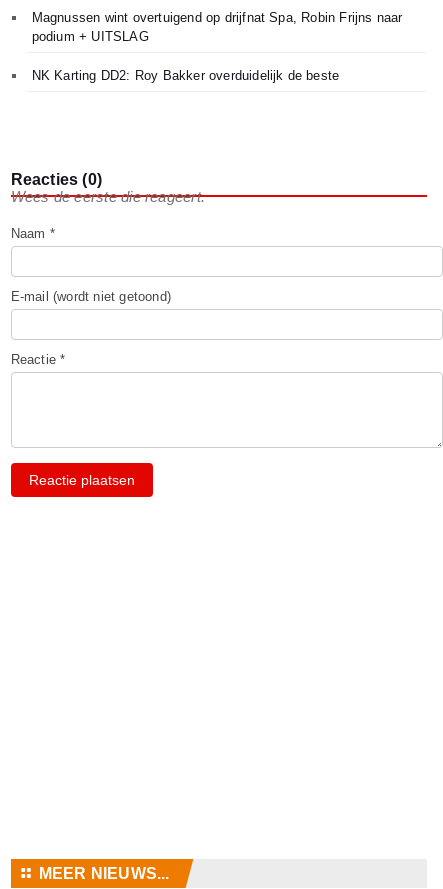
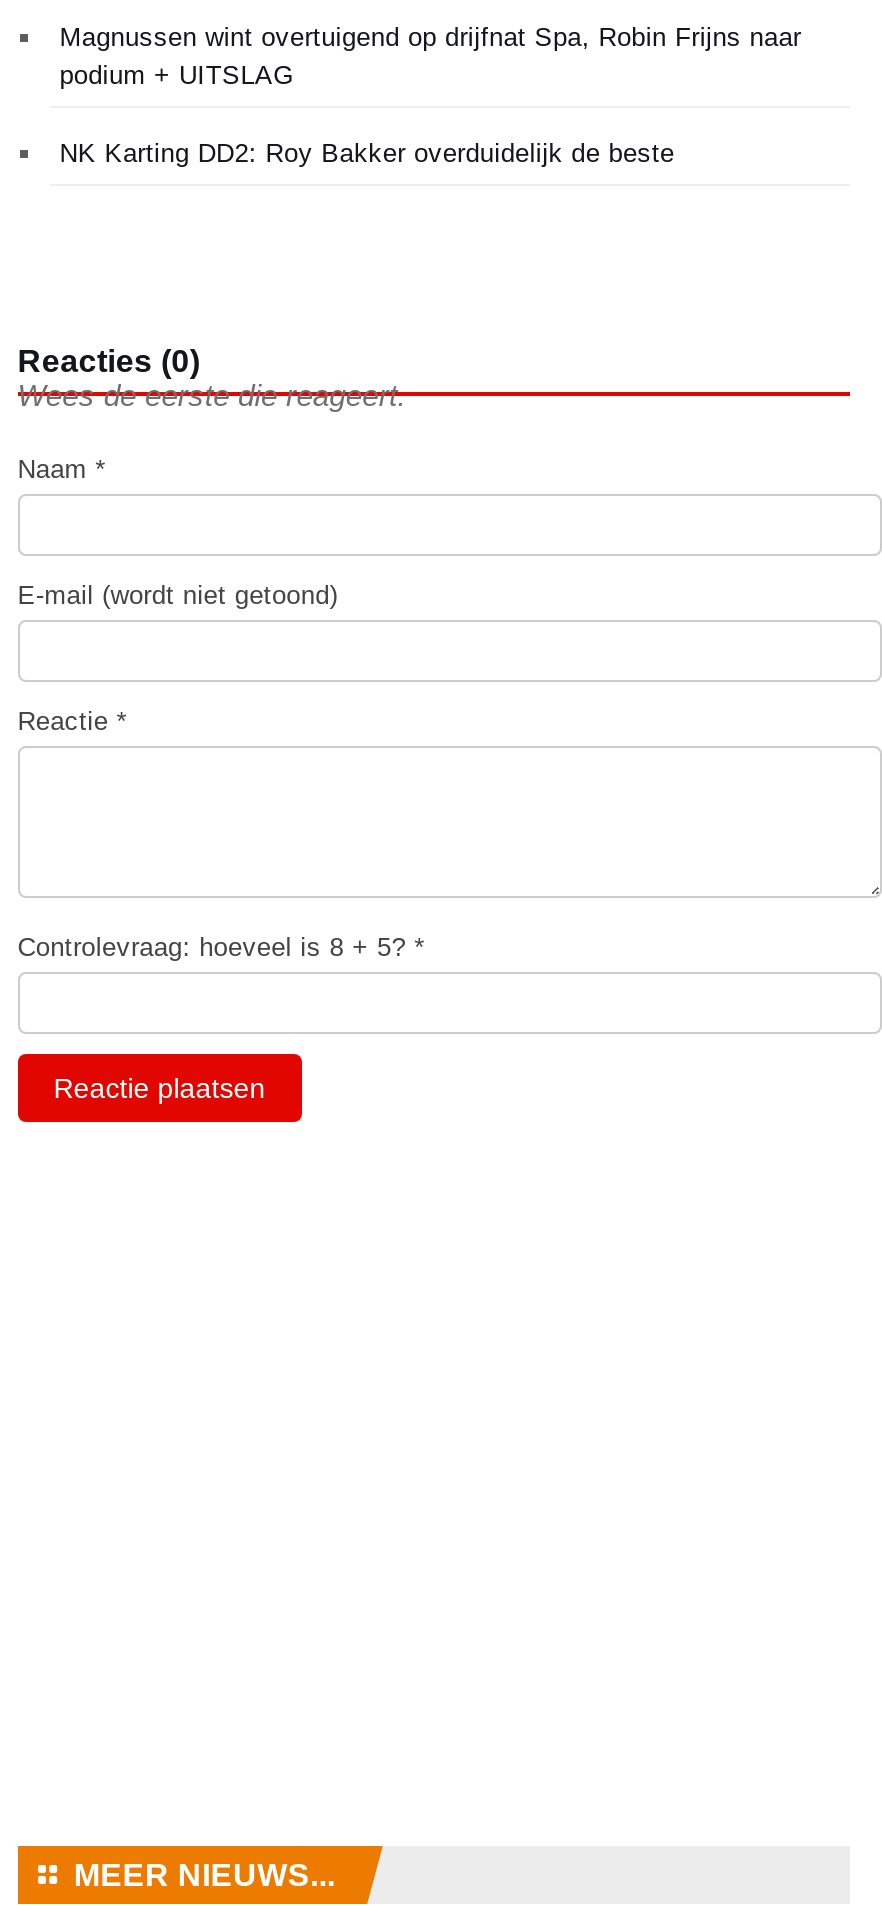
+ Controlevraag: hoeveel is 8 + 5? *
